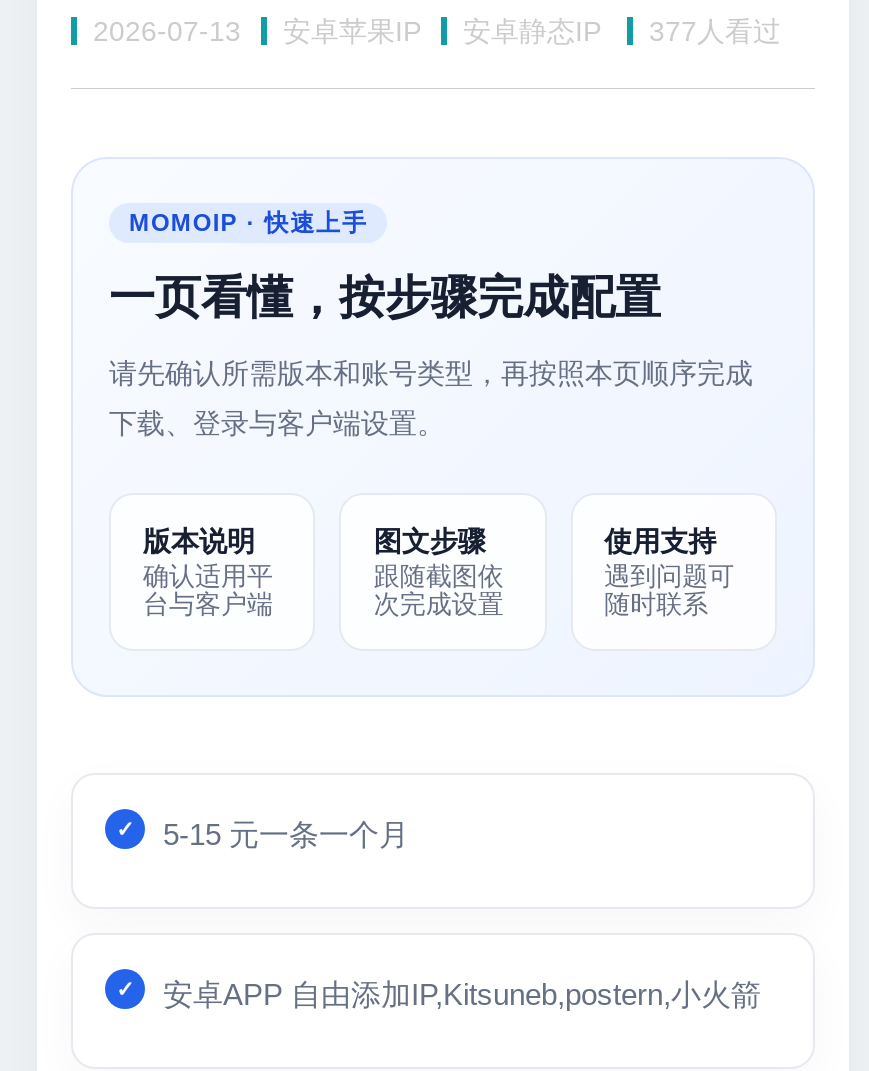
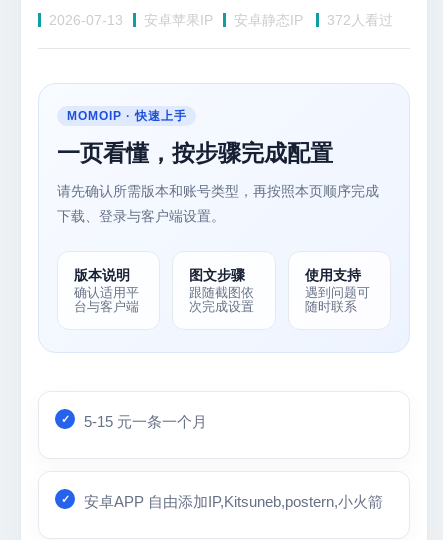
- 2026-07-13 安卓苹果IP 安卓静态IP 377人看过
+ 2026-07-13 安卓苹果IP 安卓静态IP 372人看过
